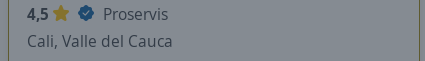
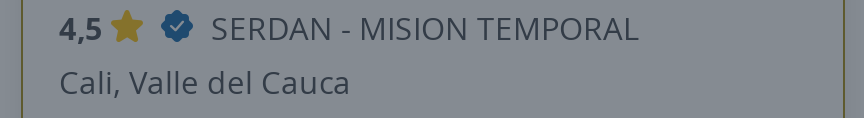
- Proservis
+ SERDAN - MISION TEMPORAL
